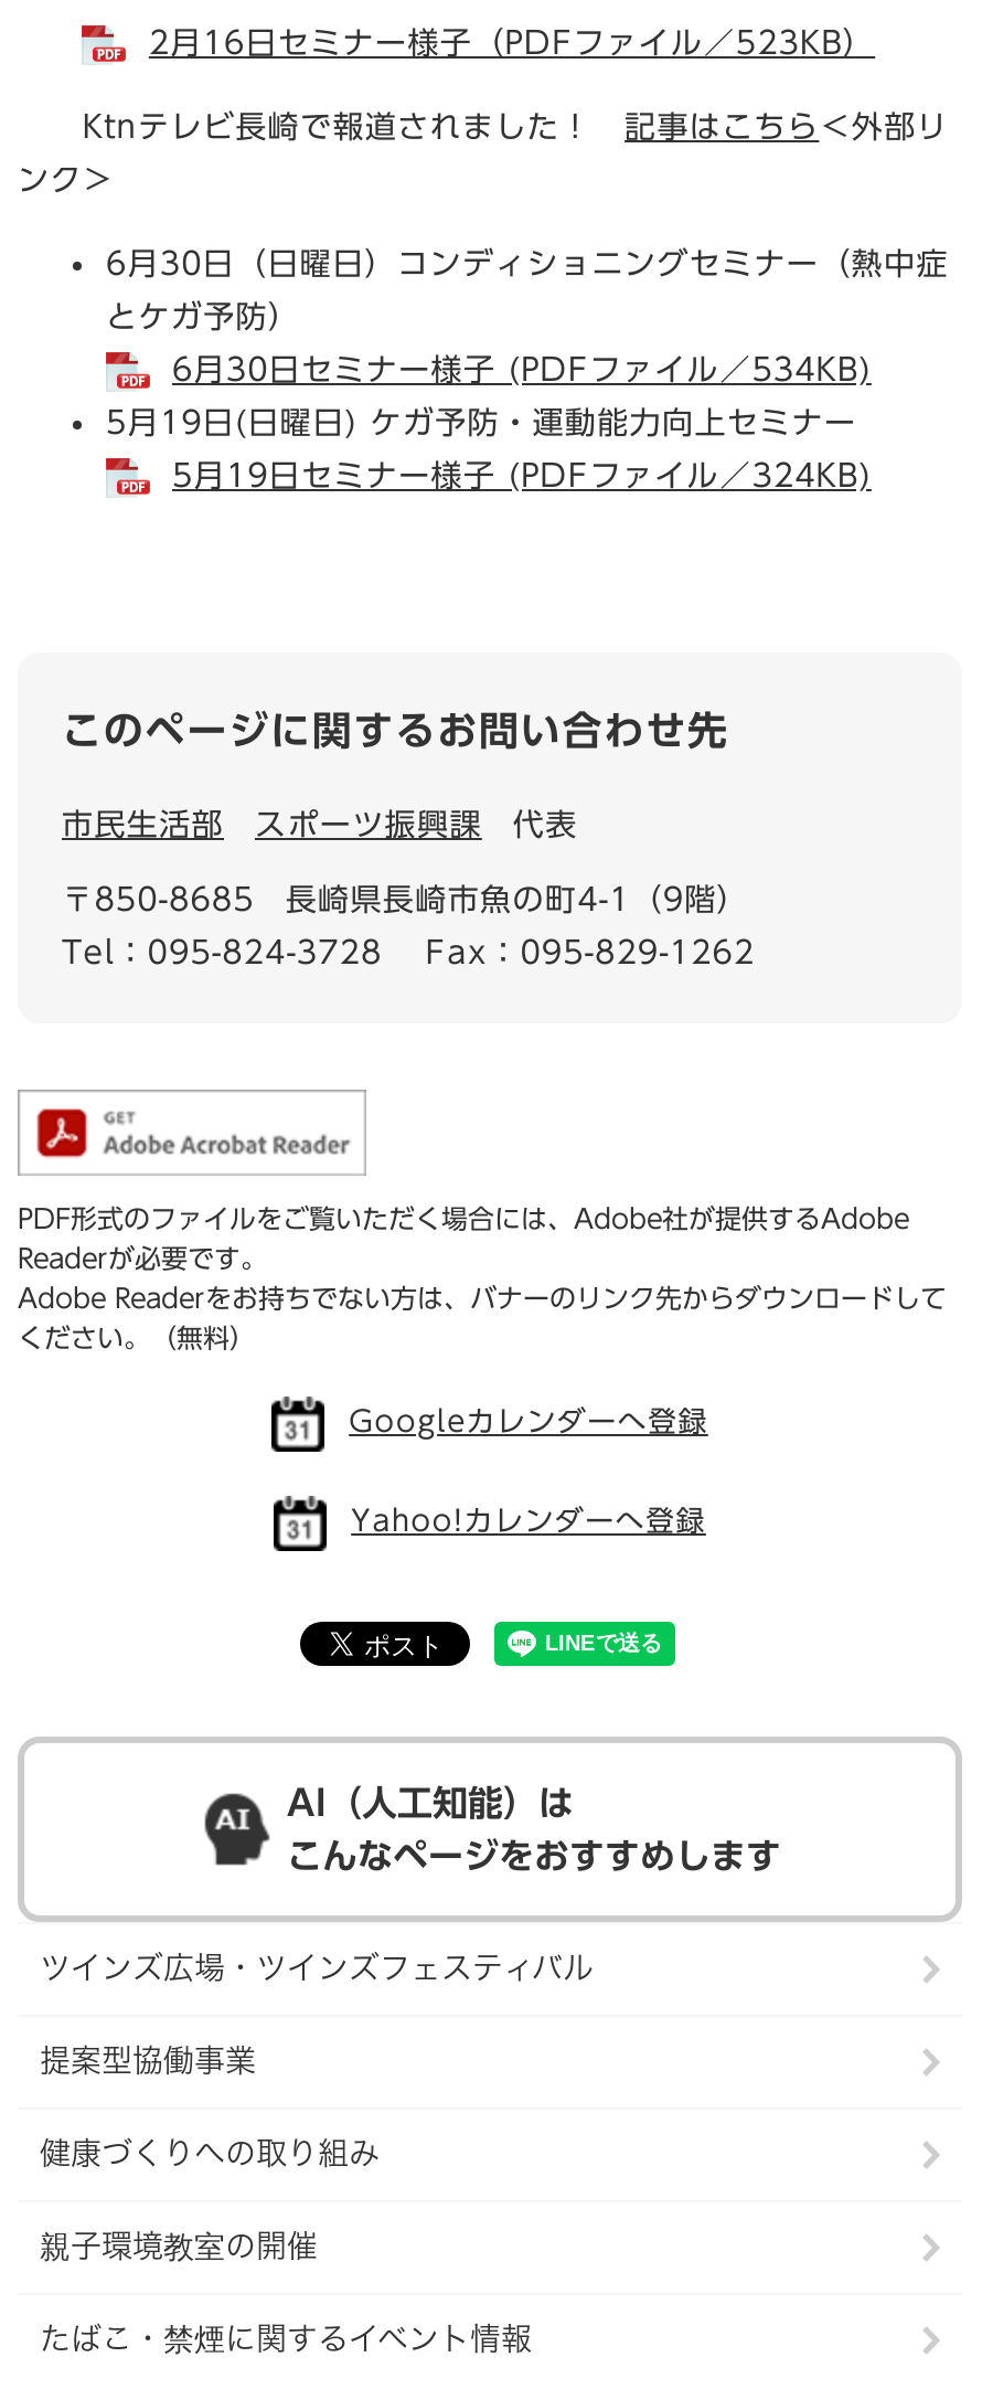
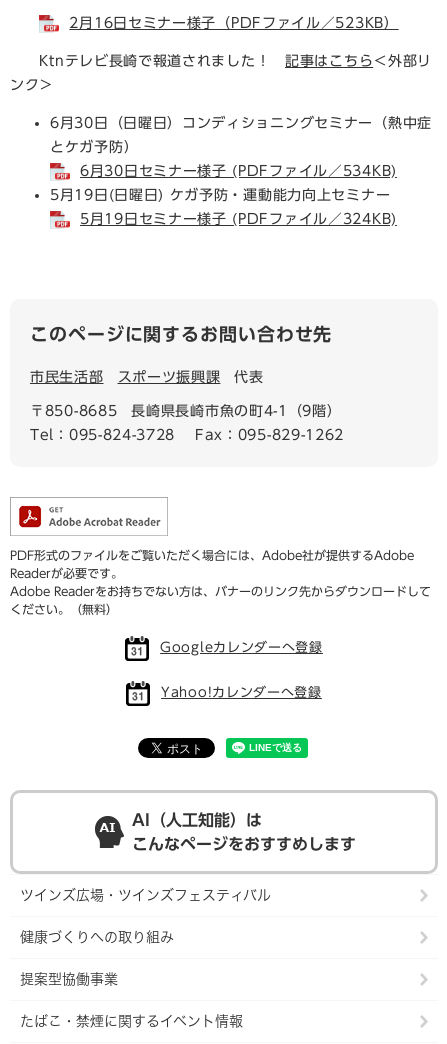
moved down: 提案型協働事業

- 親子環境教室の開催
